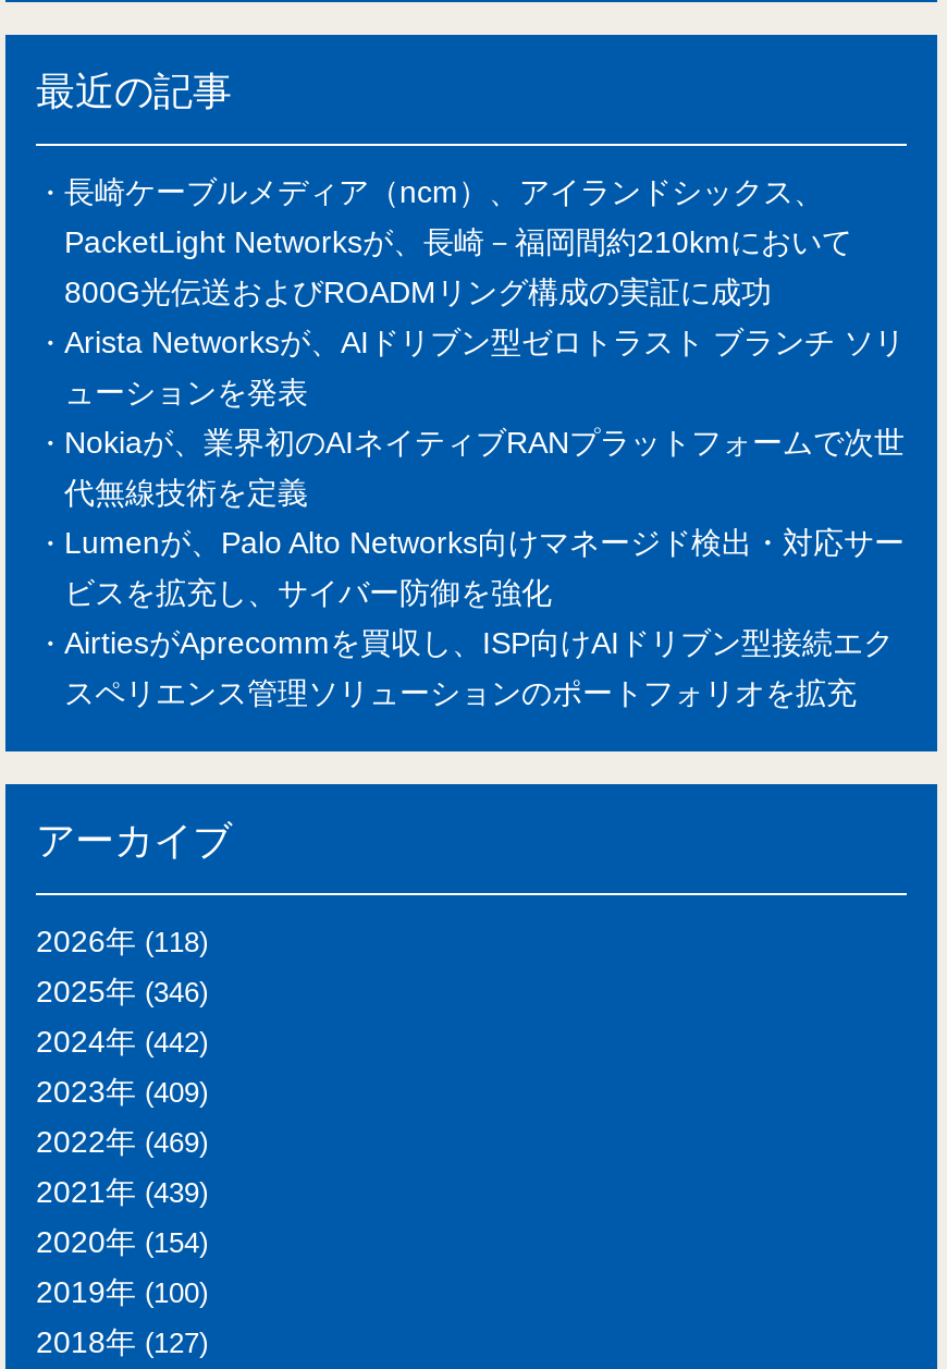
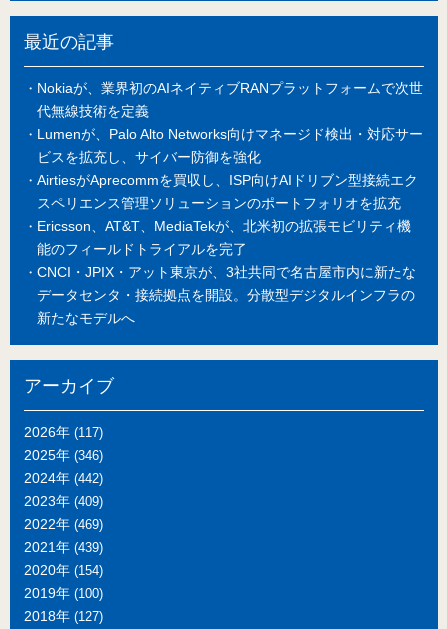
- 長崎ケーブルメディア（ncm）、アイランドシックス、
- PacketLight Networksが、長崎－福岡間約210kmにおいて
- 800G光伝送およびROADMリング構成の実証に成功
- Arista Networksが、AIドリブン型ゼロトラスト ブランチ ソリ
- ューションを発表

moved up: Nokiaが、業界初のAIネイティブRANプラットフォームで次世 | 代無線技術を定義 | Lumenが、Palo Alto Networks向けマネージド検出・対応サー | ビスを拡充し、サイバー防御を強化 | AirtiesがAprecommを買収し、ISP向けAIドリブン型接続エク | スペリエンス管理ソリューションのポートフォリオを拡充

+ Ericsson、AT&T、MediaTekが、北米初の拡張モビリティ機
+ 能のフィールドトライアルを完了
+ CNCI・JPIX・アット東京が、3社共同で名古屋市内に新たな
+ データセンタ・接続拠点を開設。分散型デジタルインフラの
+ 新たなモデルへ

- 2026年(118)
+ 2026年(117)
